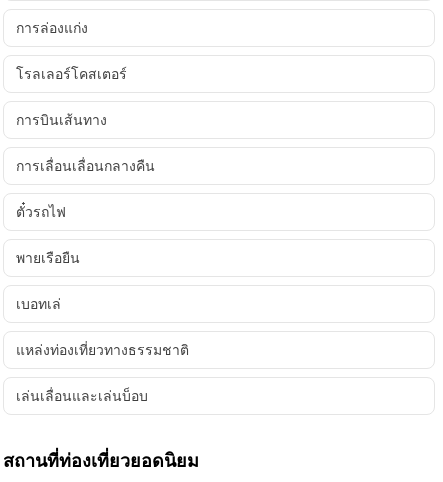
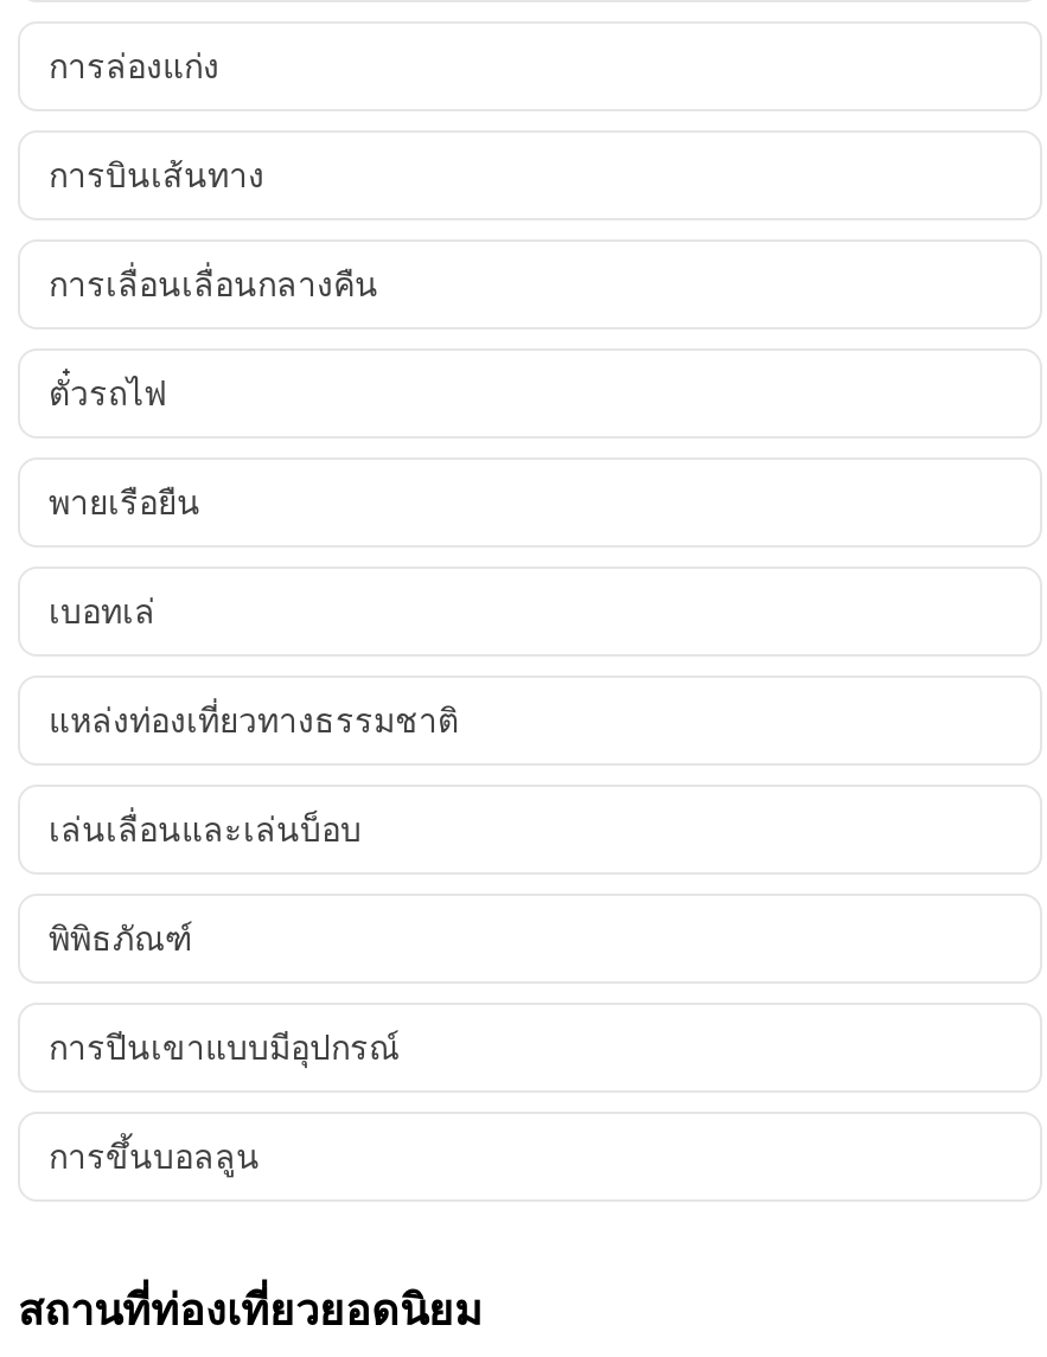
- โรลเลอร์โคสเตอร์

moved up: การบินเส้นทาง | การเลื่อนเลื่อนกลางคืน | ตั๋วรถไฟ | พายเรือยืน | เบอทเล่ | แหล่งท่องเที่ยวทางธรรมชาติ | เล่นเลื่อนและเล่นบ็อบ

+ พิพิธภัณฑ์
+ การปีนเขาแบบมีอุปกรณ์
+ การขึ้นบอลลูน
